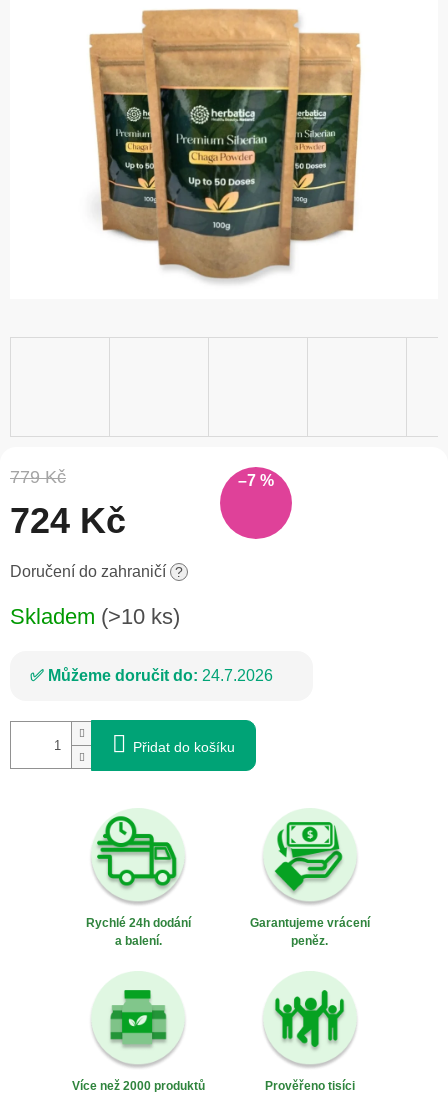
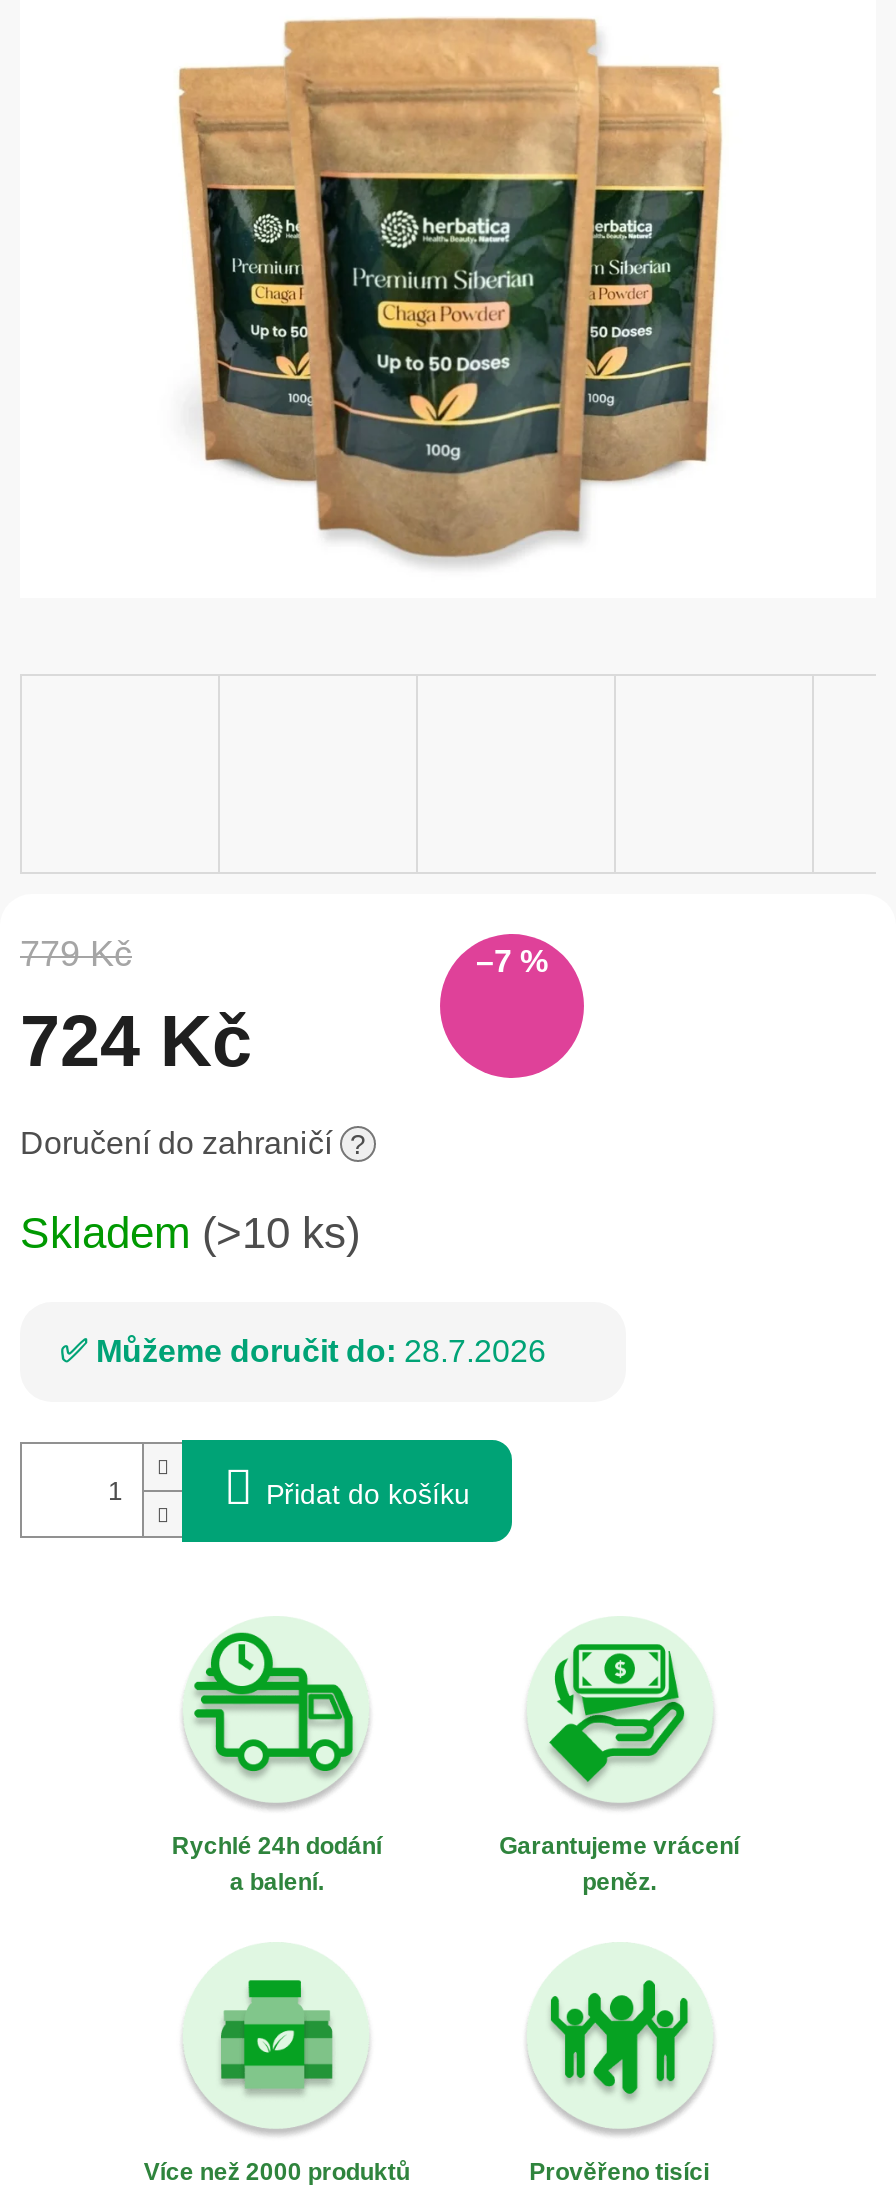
- Můžeme doručit do: 24.7.2026
+ Můžeme doručit do: 28.7.2026
